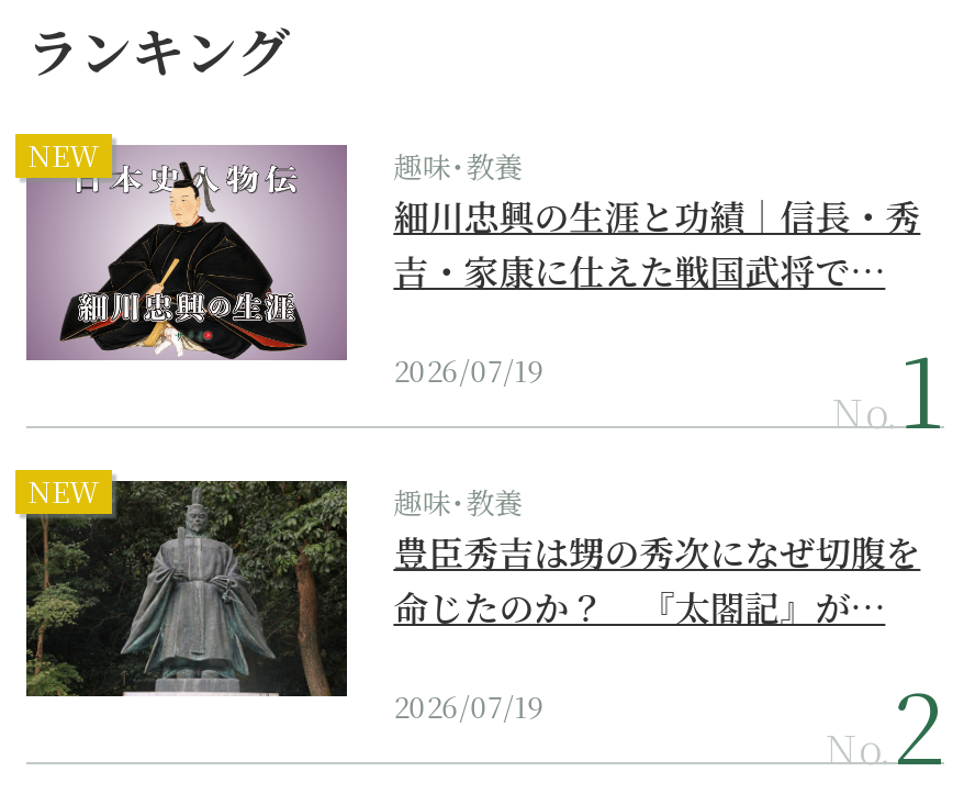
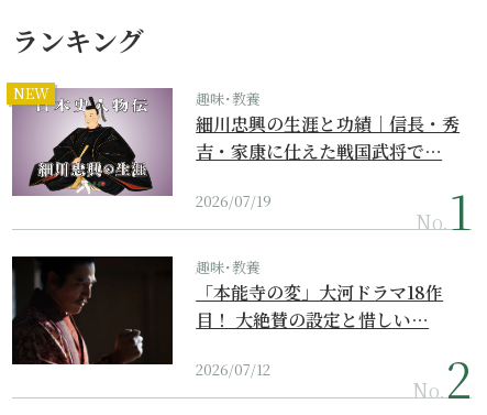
- [image]
- 豊臣秀吉は甥の秀次になぜ切腹を
- 命じたのか？ 『太閤記』が…
+ [image]
+ 「本能寺の変」大河ドラマ18作
+ 目！ 大絶賛の設定と惜しい…

- NEW

- 2026/07/19
+ 2026/07/12
